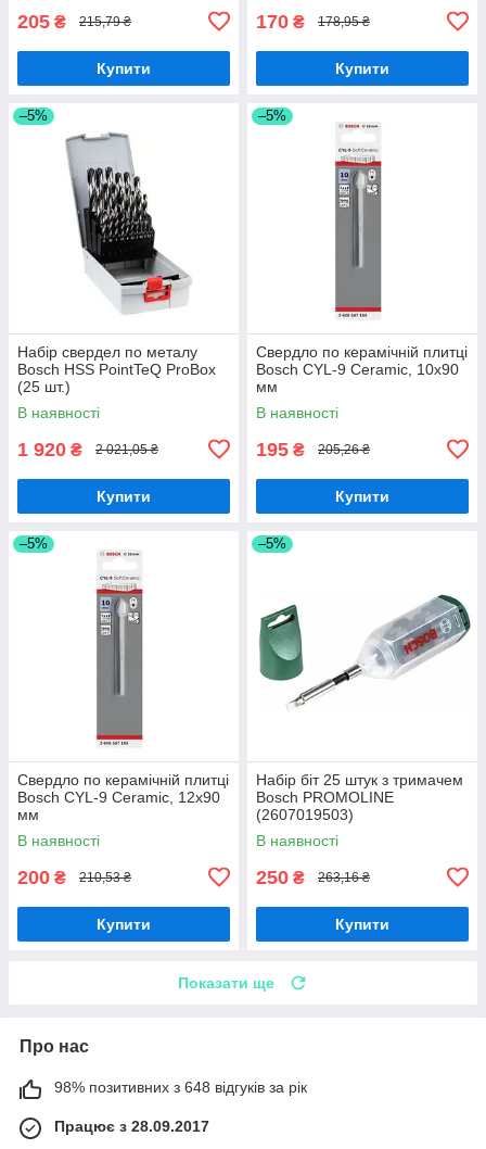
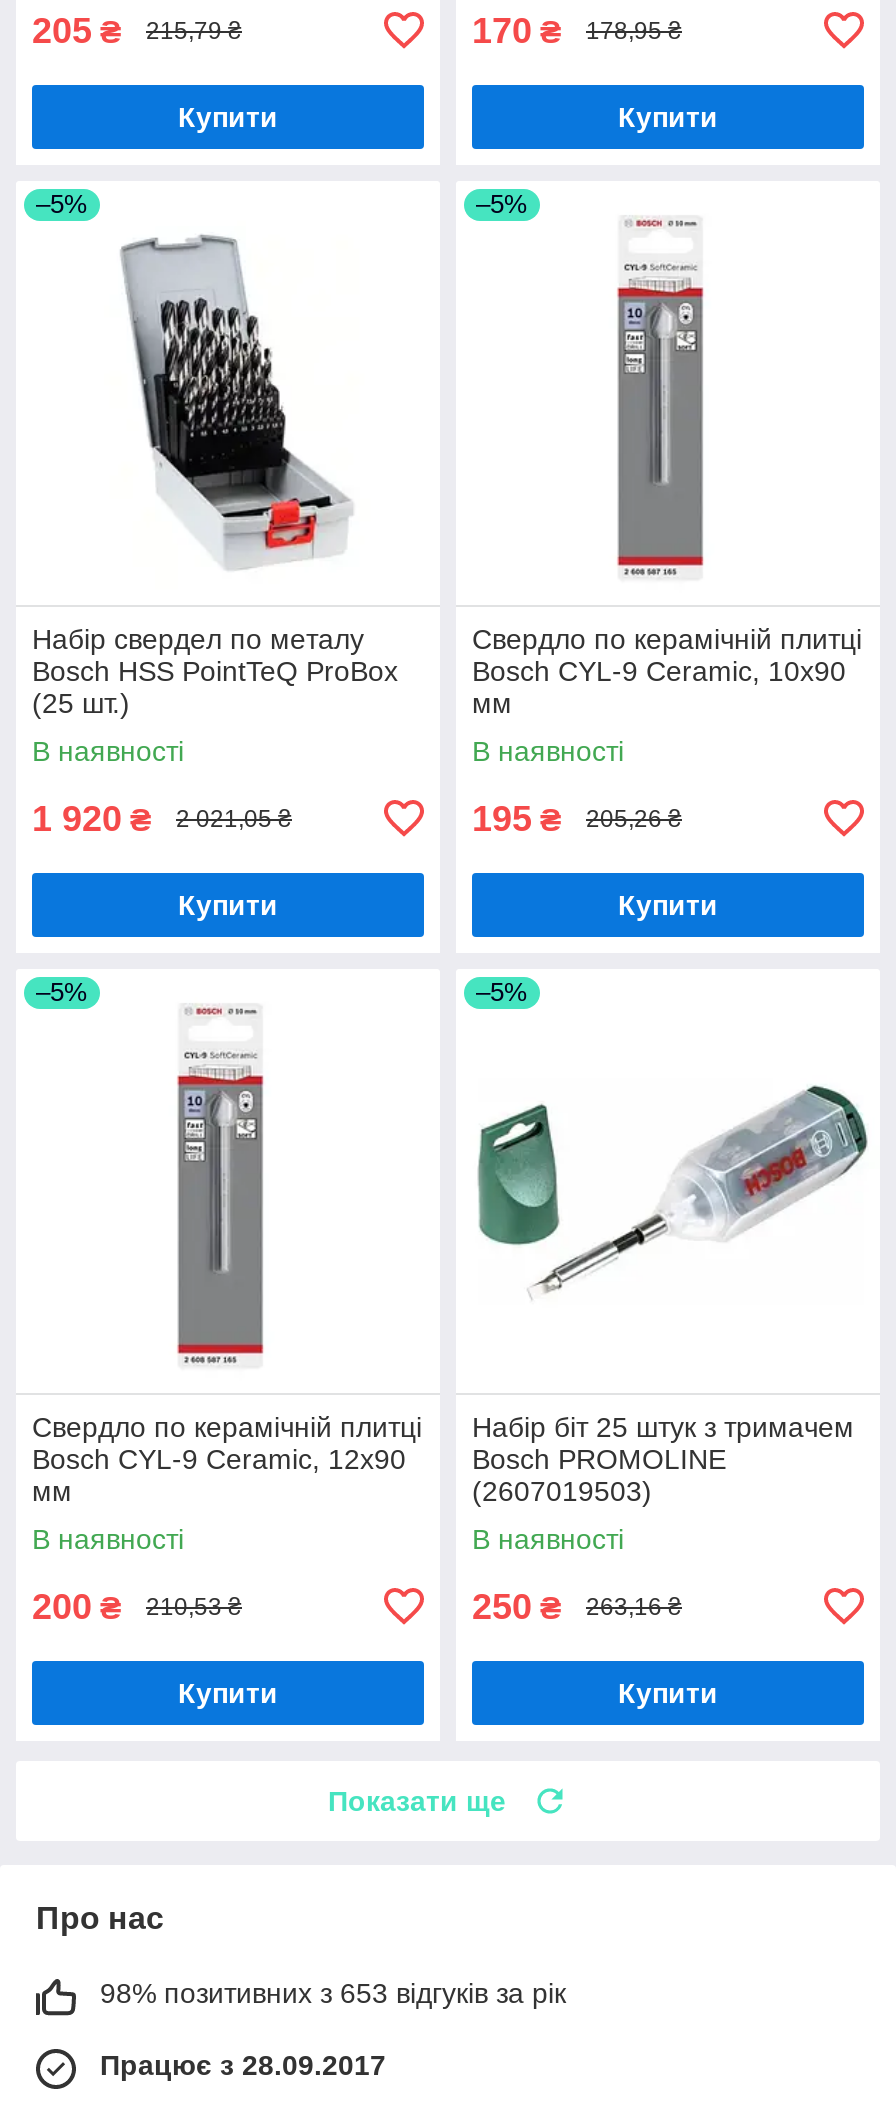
- 98% позитивних з 648 відгуків за рік
+ 98% позитивних з 653 відгуків за рік
